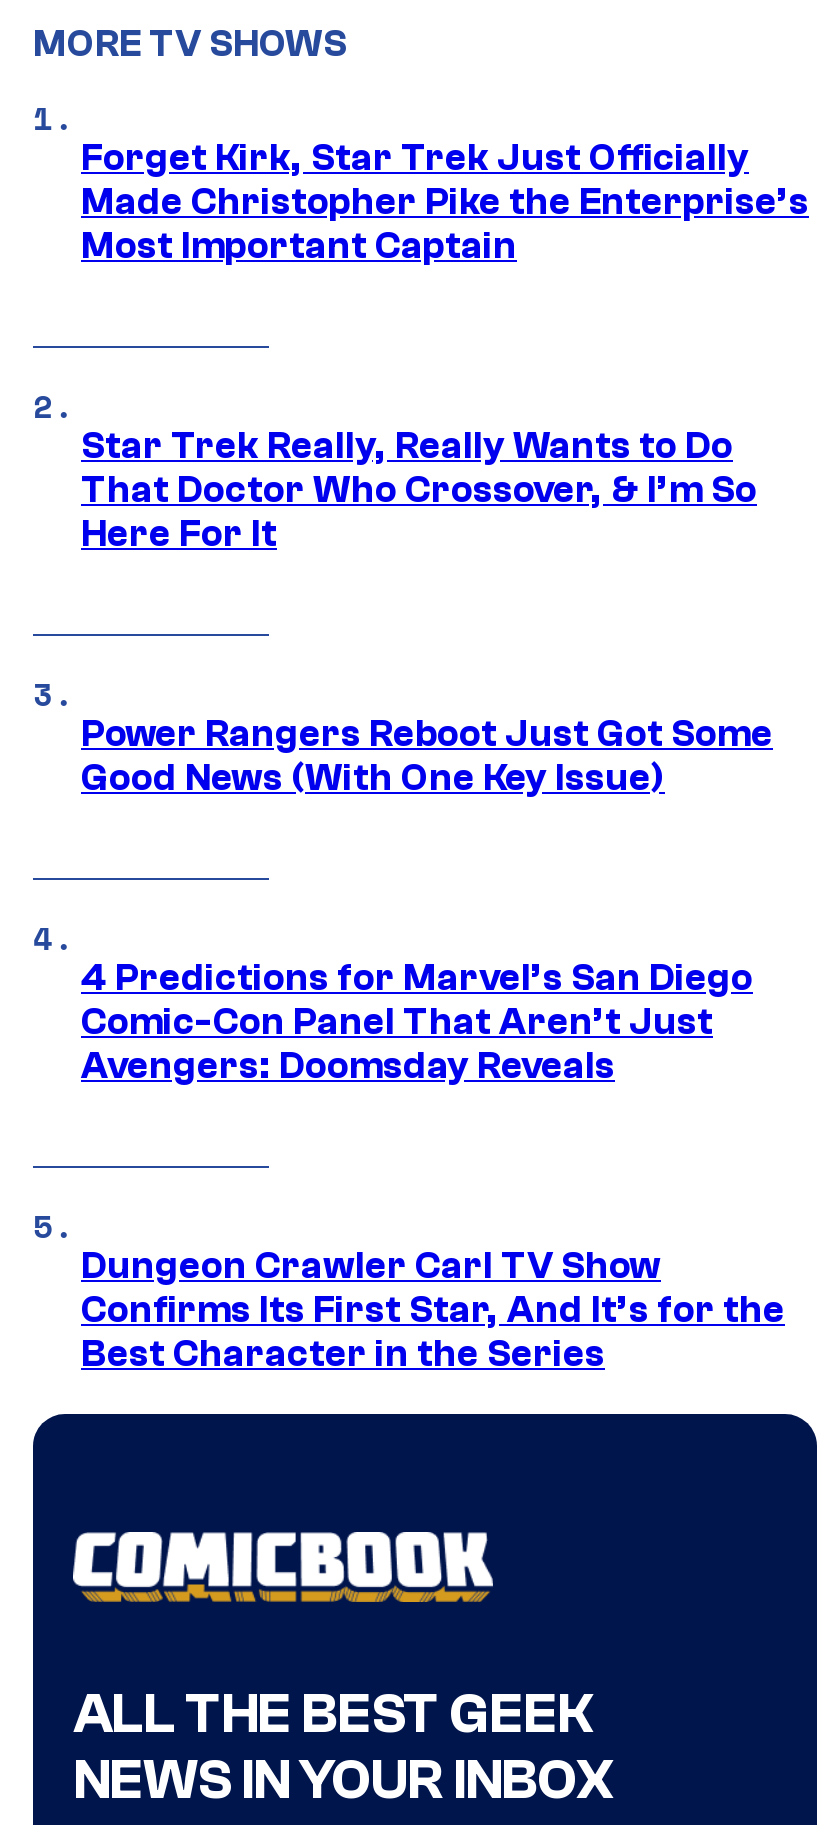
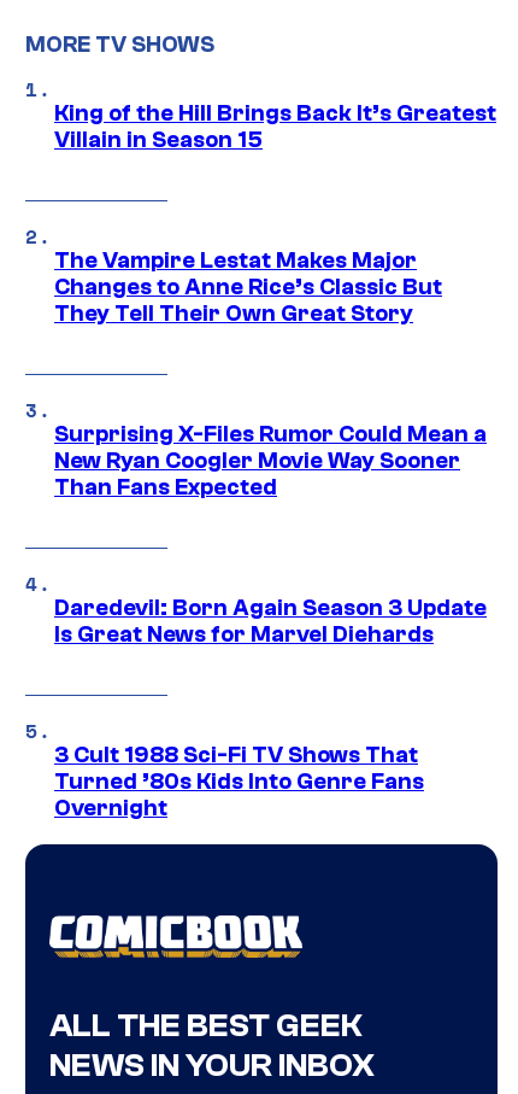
- Forget Kirk, Star Trek Just Officially
- Made Christopher Pike the Enterprise’s
- Most Important Captain
+ King of the Hill Brings Back It’s Greatest
+ Villain in Season 15

- Star Trek Really, Really Wants to Do
- That Doctor Who Crossover, & I’m So
- Here For It
+ The Vampire Lestat Makes Major
+ Changes to Anne Rice’s Classic But
+ They Tell Their Own Great Story

- Power Rangers Reboot Just Got Some
- Good News (With One Key Issue)
+ Surprising X-Files Rumor Could Mean a
+ New Ryan Coogler Movie Way Sooner
+ Than Fans Expected

- 4 Predictions for Marvel’s San Diego
- Comic-Con Panel That Aren’t Just
- Avengers: Doomsday Reveals
+ Daredevil: Born Again Season 3 Update
+ Is Great News for Marvel Diehards

- Dungeon Crawler Carl TV Show
- Confirms Its First Star, And It’s for the
- Best Character in the Series
+ 3 Cult 1988 Sci-Fi TV Shows That
+ Turned ’80s Kids Into Genre Fans
+ Overnight
